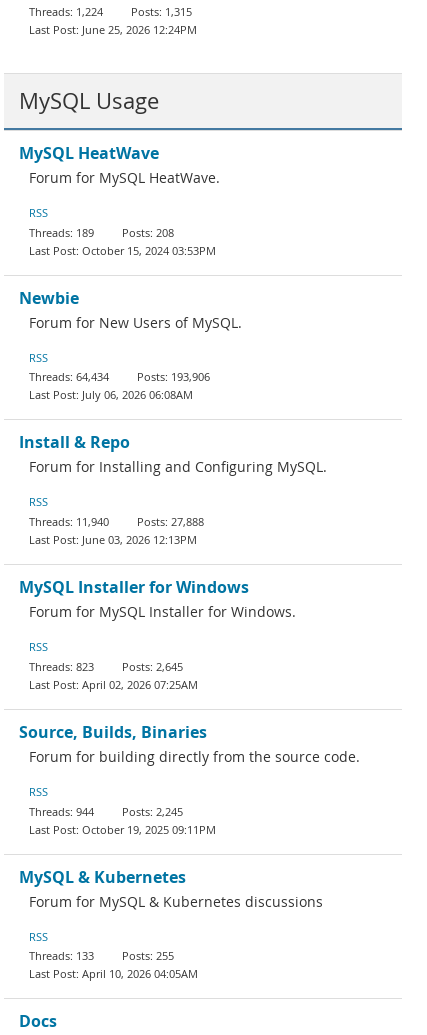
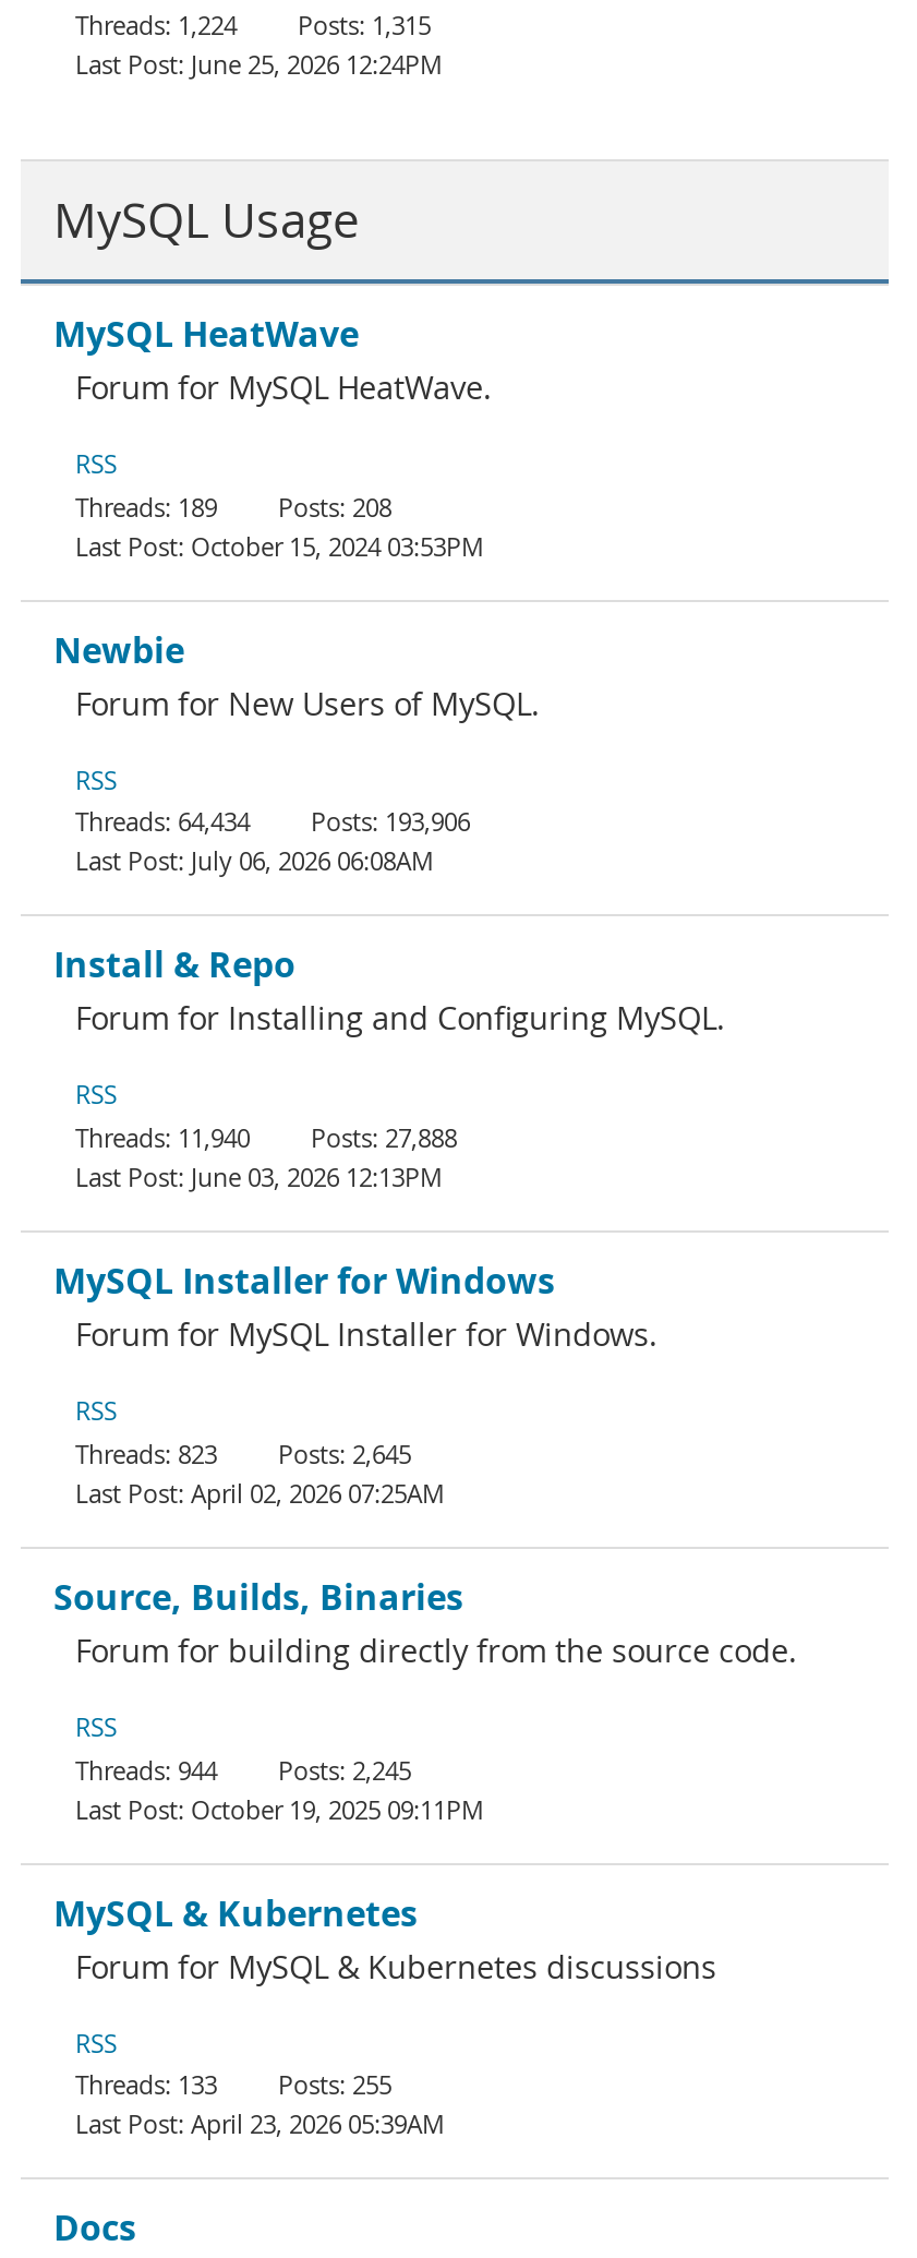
- April 10, 2026 04:05AM
+ April 23, 2026 05:39AM
